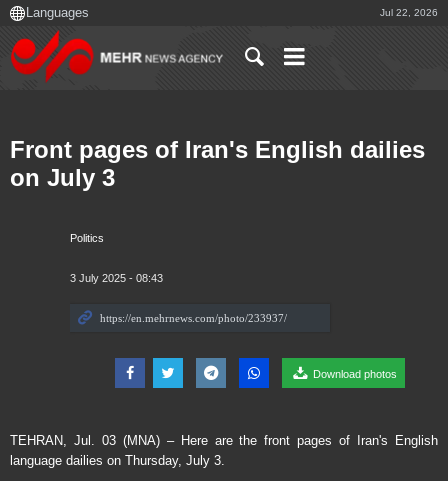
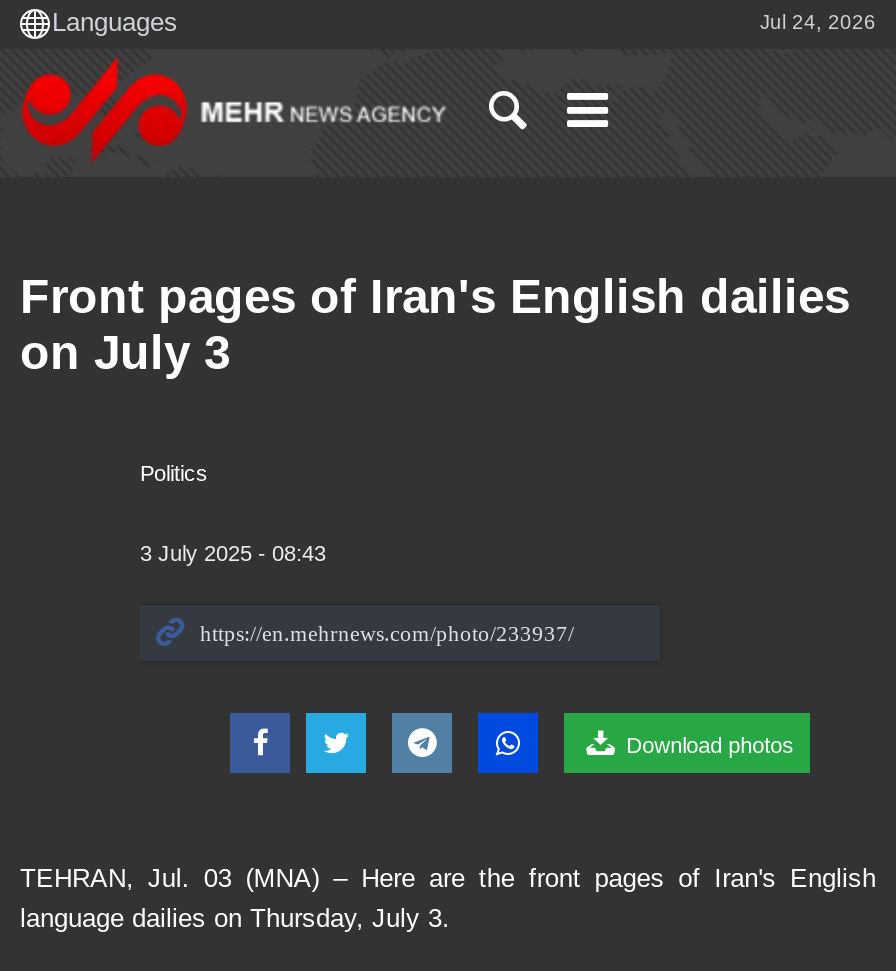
- Jul 22, 2026
+ Jul 24, 2026
